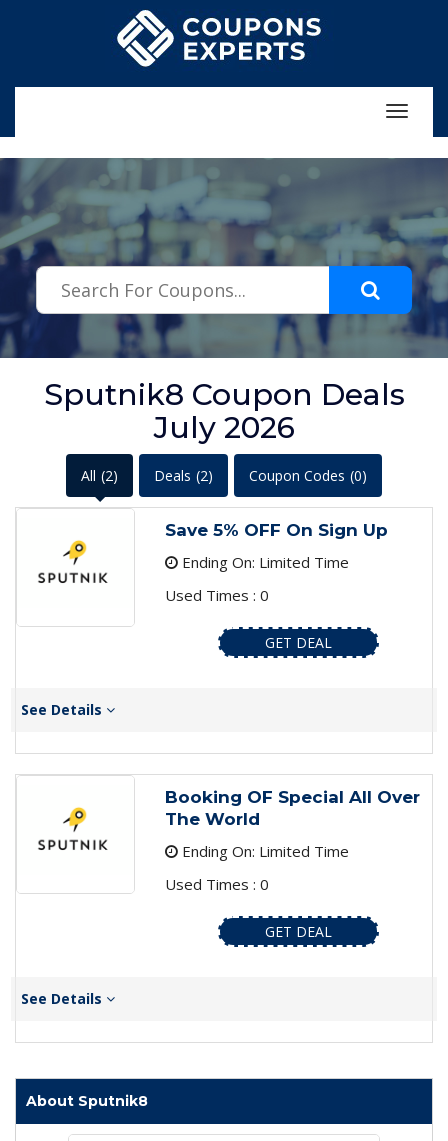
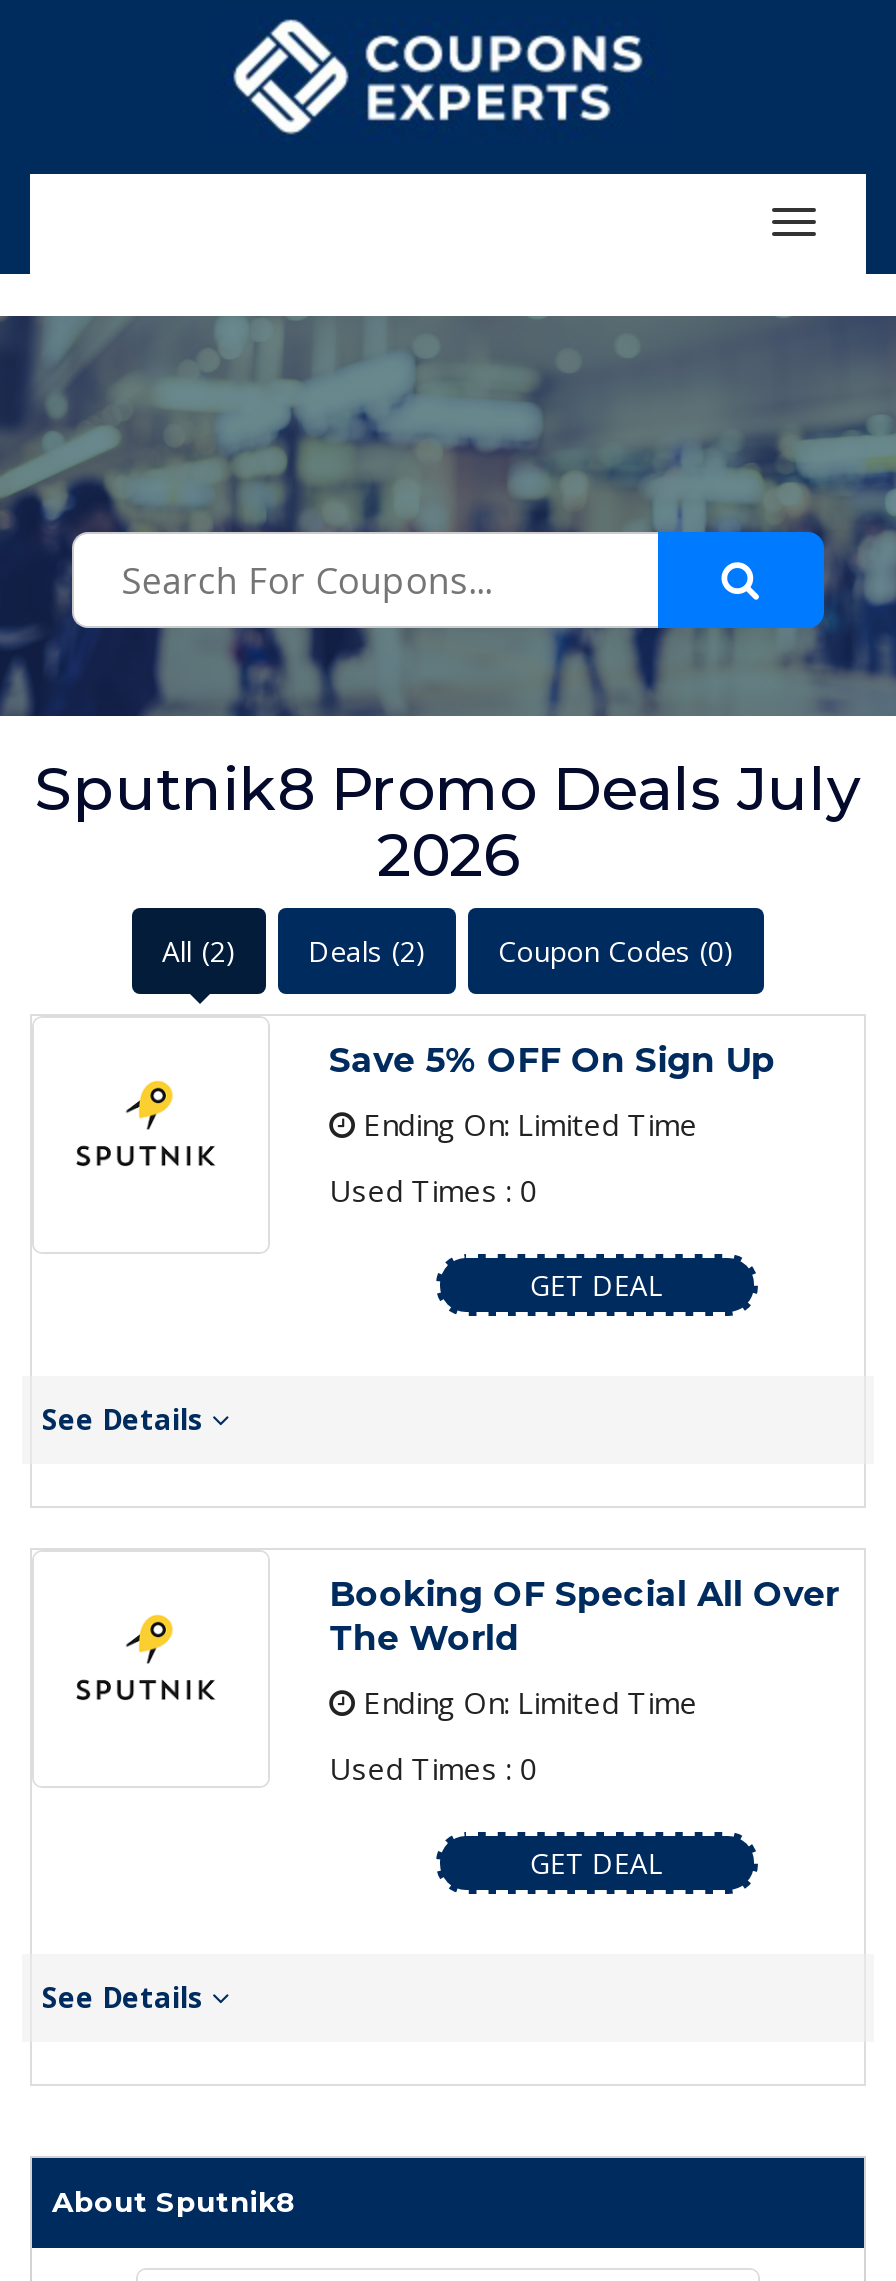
- Sputnik8 Coupon Deals
- July 2026
+ Sputnik8 Promo Deals July
+ 2026
